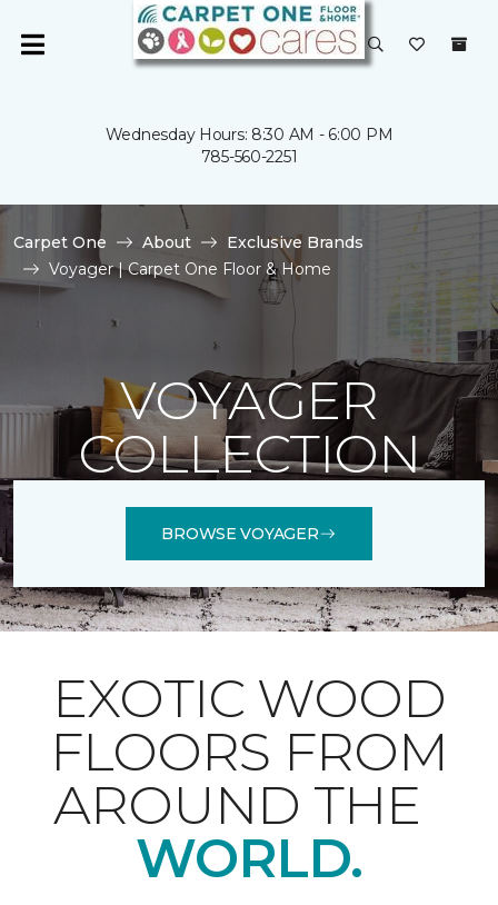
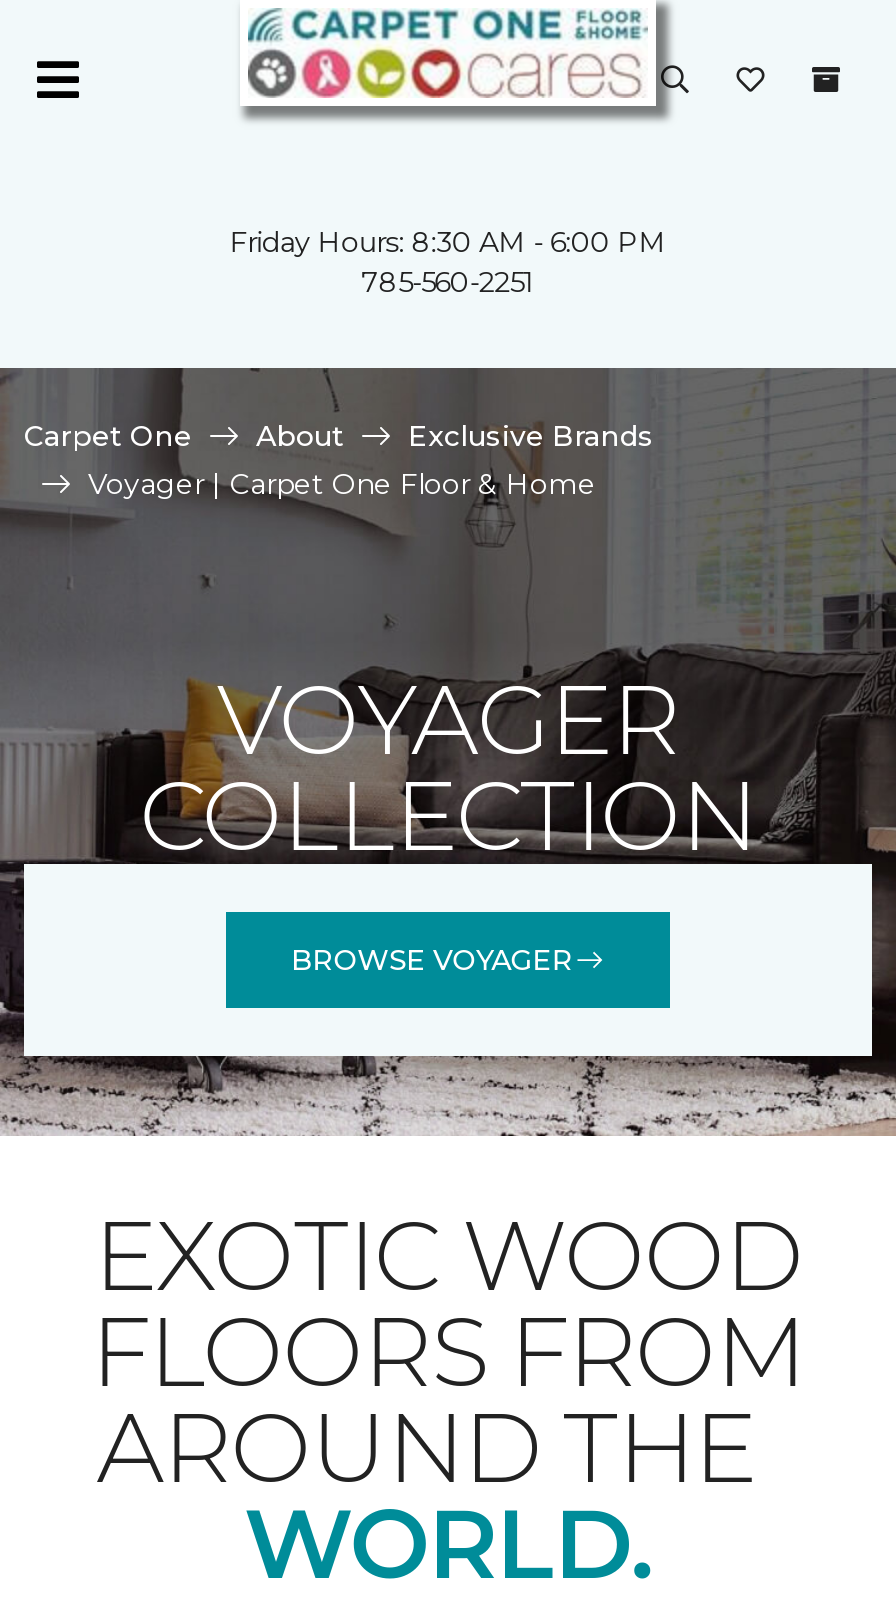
- Wednesday Hours: 8:30 AM - 6:00 PM
+ Friday Hours: 8:30 AM - 6:00 PM
